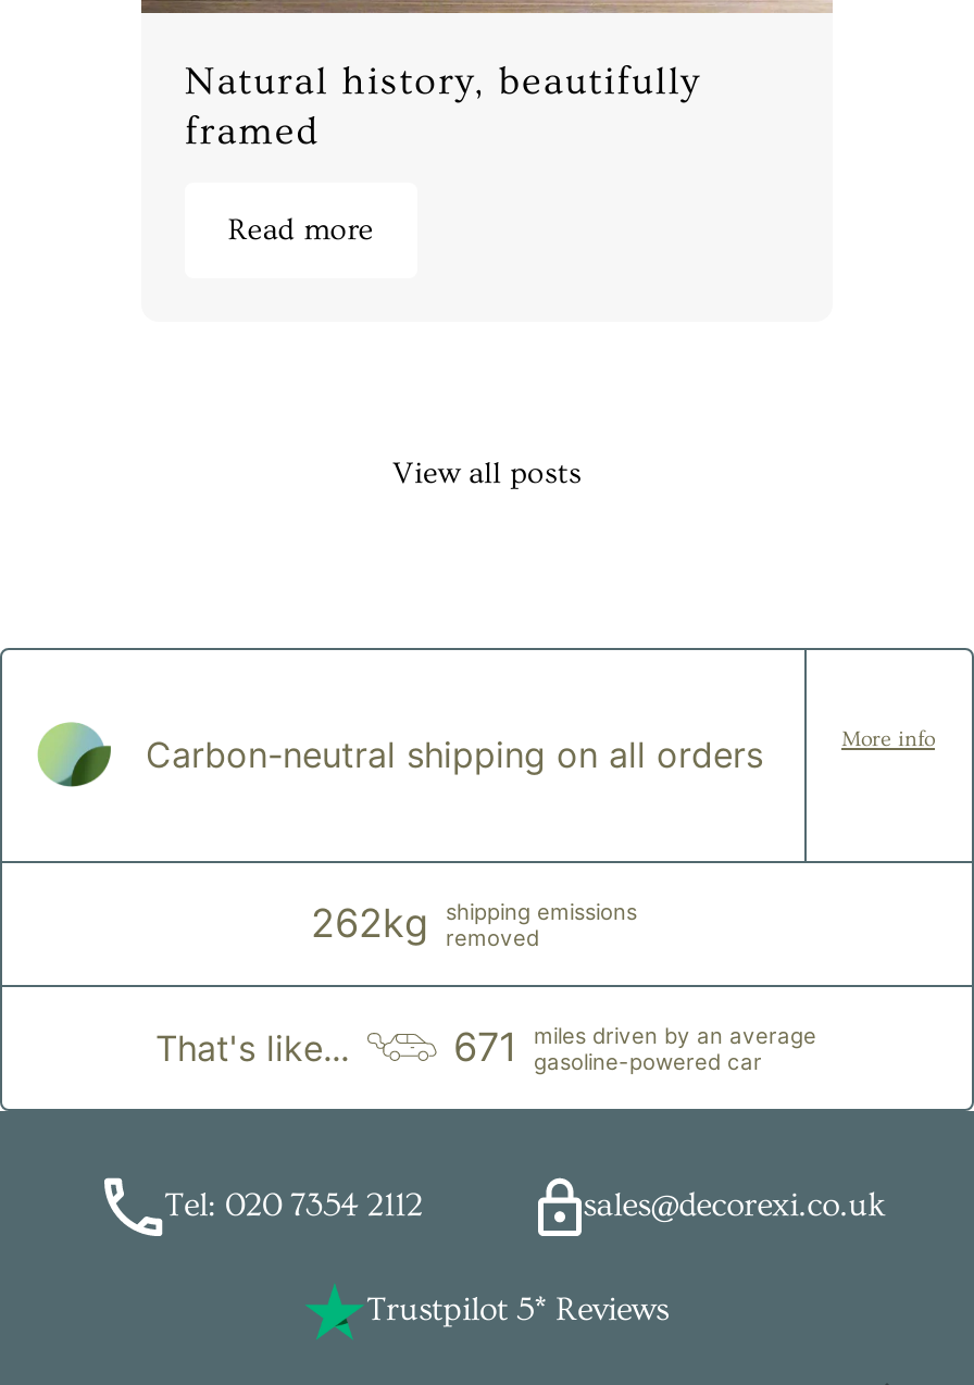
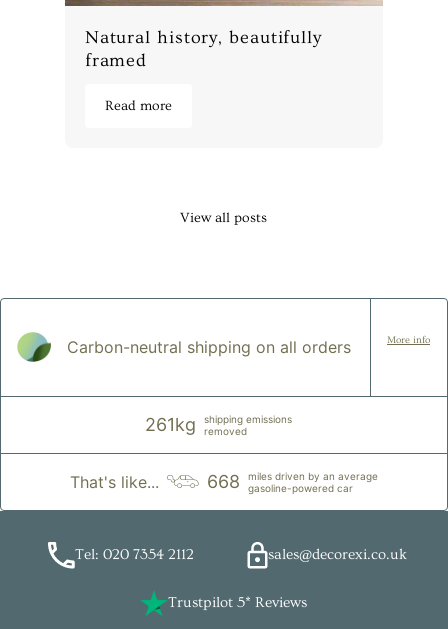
- 262kg shipping emissions removed
+ 261kg shipping emissions removed

- 671 miles driven by an average gasoline-powered car
+ 668 miles driven by an average gasoline-powered car
